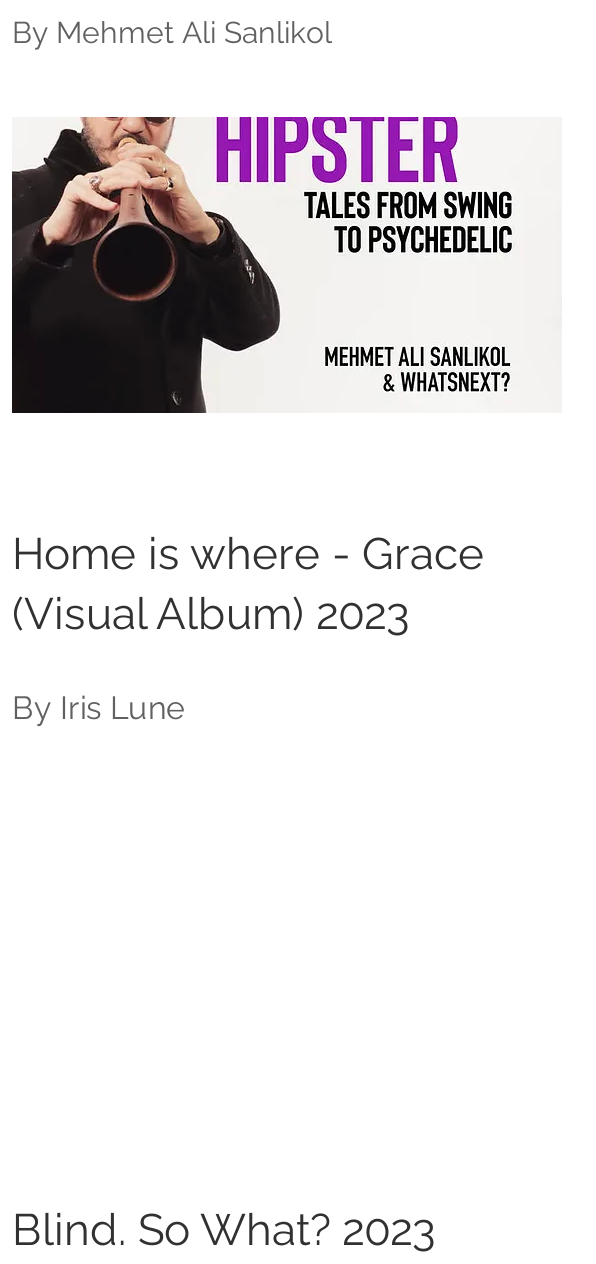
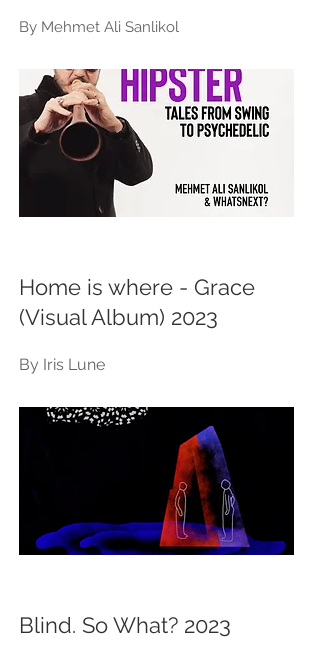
+ [image]
